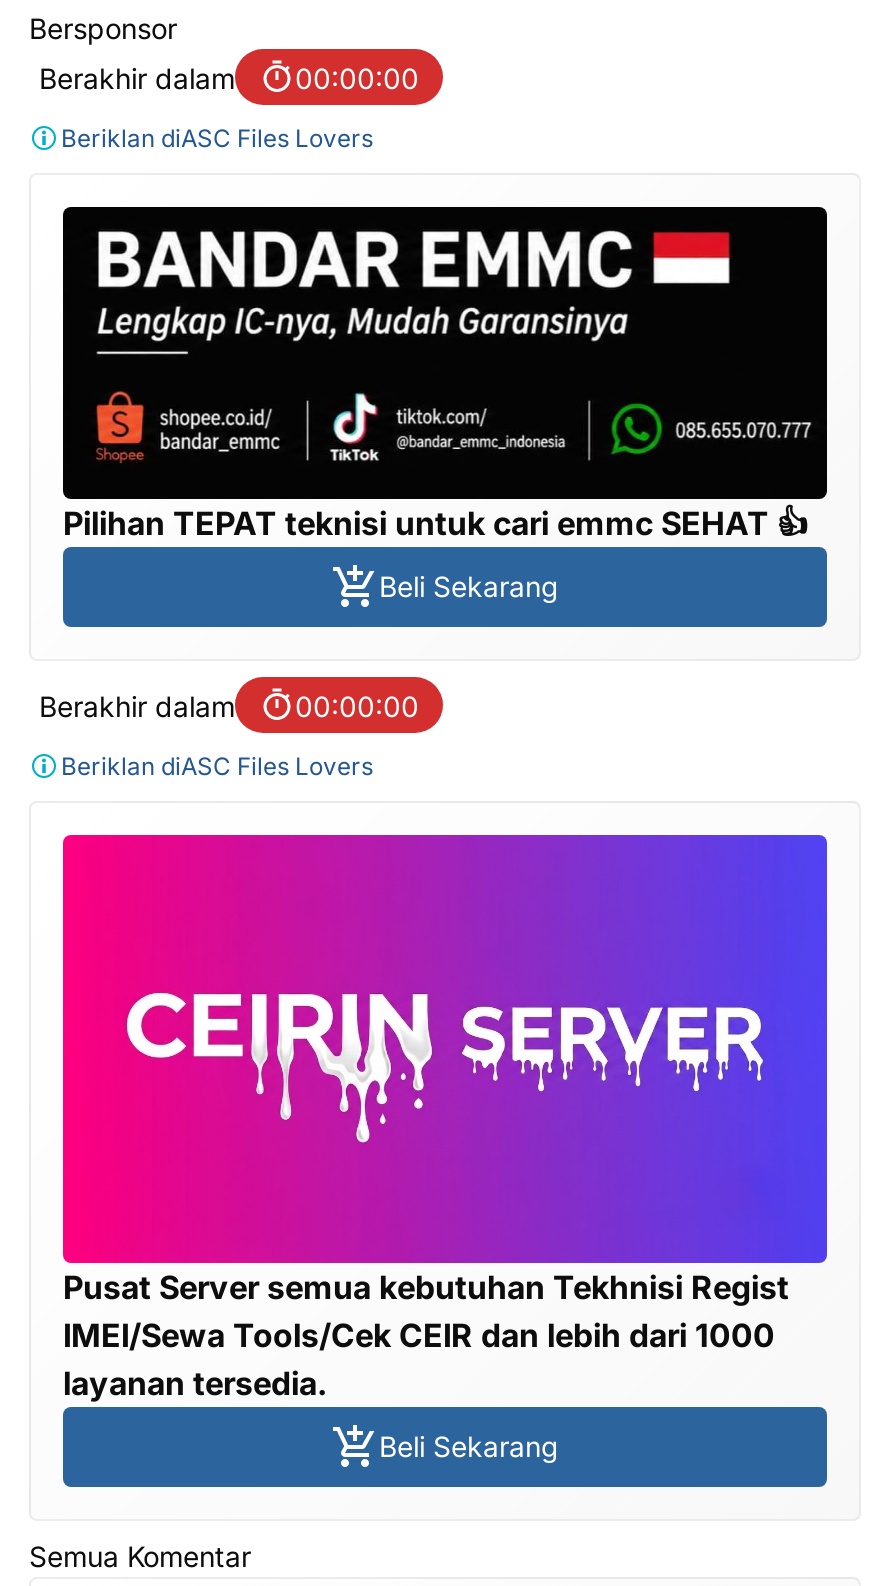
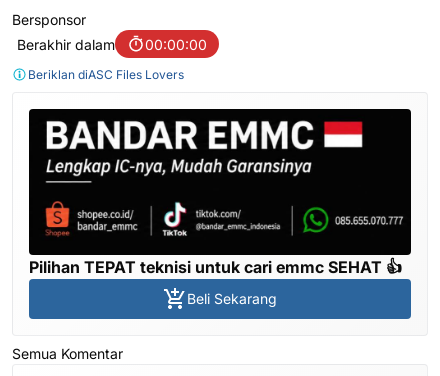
- Berakhir dalam
- 00:00:00
- Beriklan diASC Files Lovers

- [image]
- Pusat Server semua kebutuhan Tekhnisi Regist
- IMEI/Sewa Tools/Cek CEIR dan lebih dari 1000
- layanan tersedia.
- Beli Sekarang
